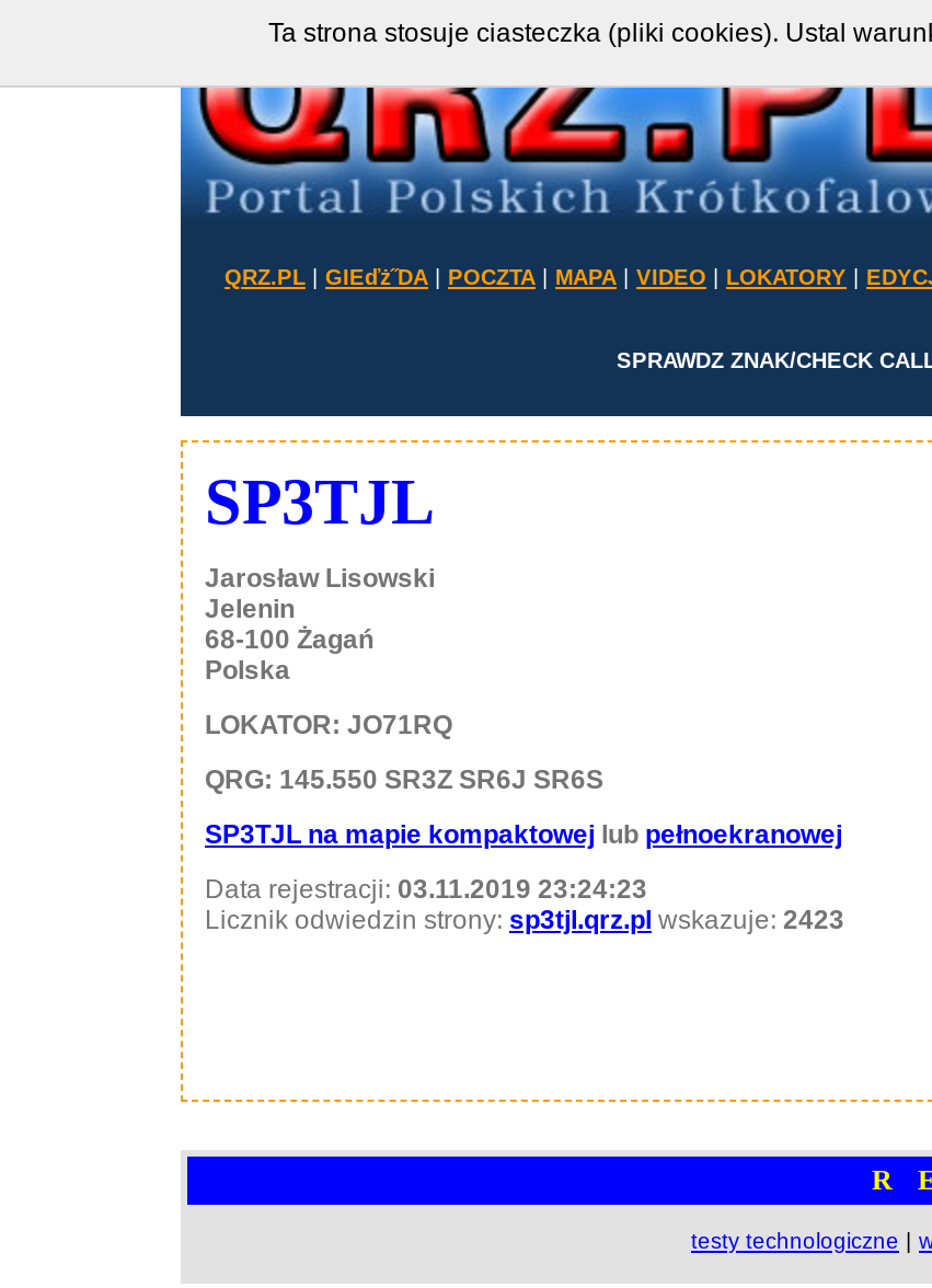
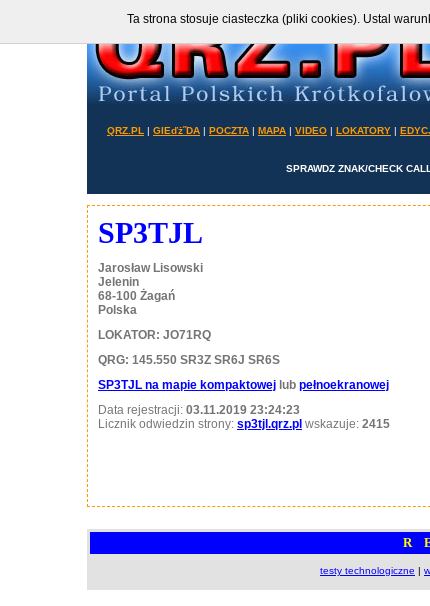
- Licznik odwiedzin strony: sp3tjl.qrz.pl wskazuje: 2423
+ Licznik odwiedzin strony: sp3tjl.qrz.pl wskazuje: 2415
